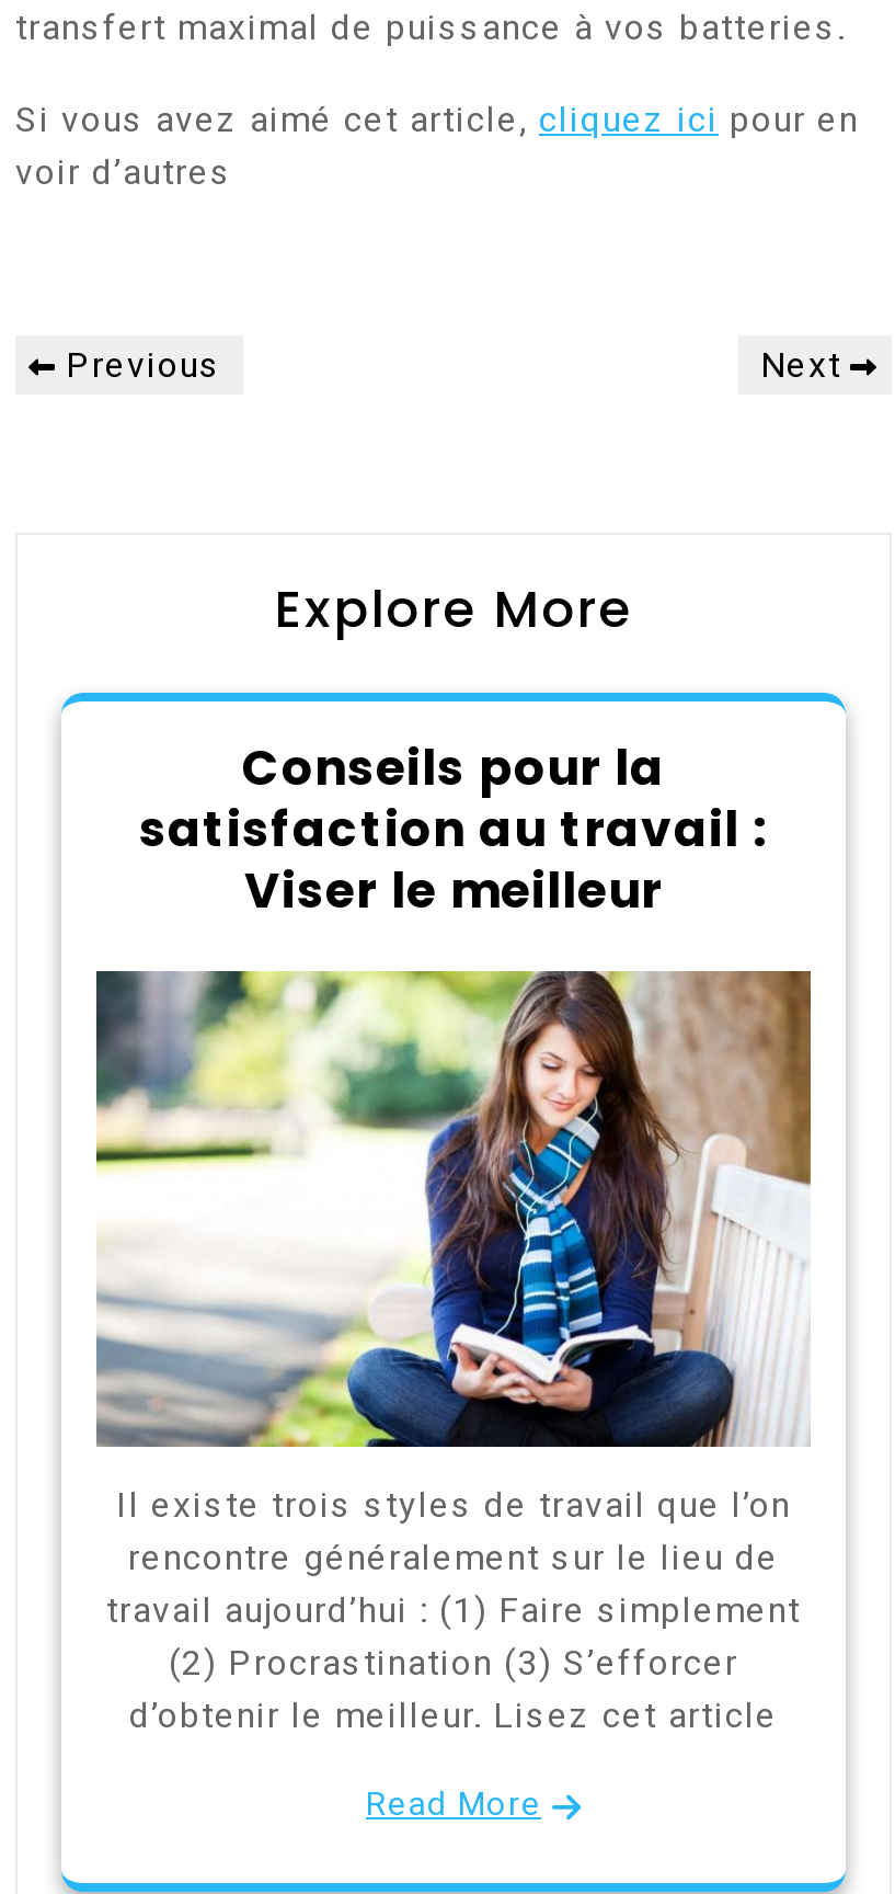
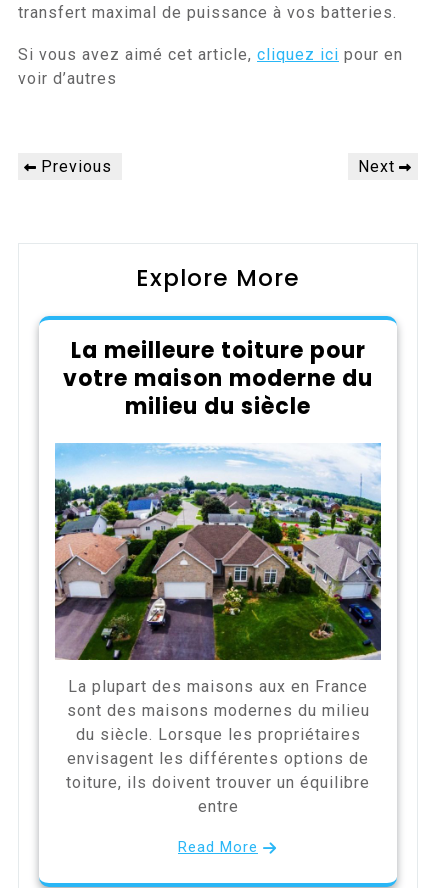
- Conseils pour la
- satisfaction au travail :
- Viser le meilleur
+ La meilleure toiture pour
+ votre maison moderne du
+ milieu du siècle

- [image]
- Il existe trois styles de travail que l’on
- rencontre généralement sur le lieu de
- travail aujourd’hui : (1) Faire simplement
- (2) Procrastination (3) S’efforcer
- d’obtenir le meilleur. Lisez cet article
+ [image]
+ La plupart des maisons aux en France
+ sont des maisons modernes du milieu
+ du siècle. Lorsque les propriétaires
+ envisagent les différentes options de
+ toiture, ils doivent trouver un équilibre
+ entre
